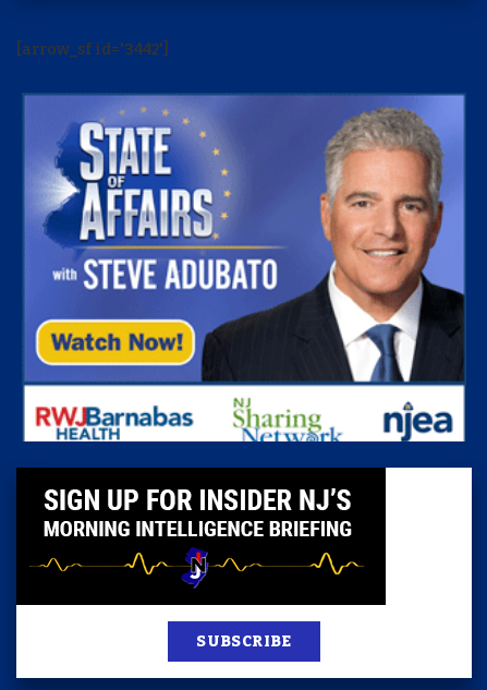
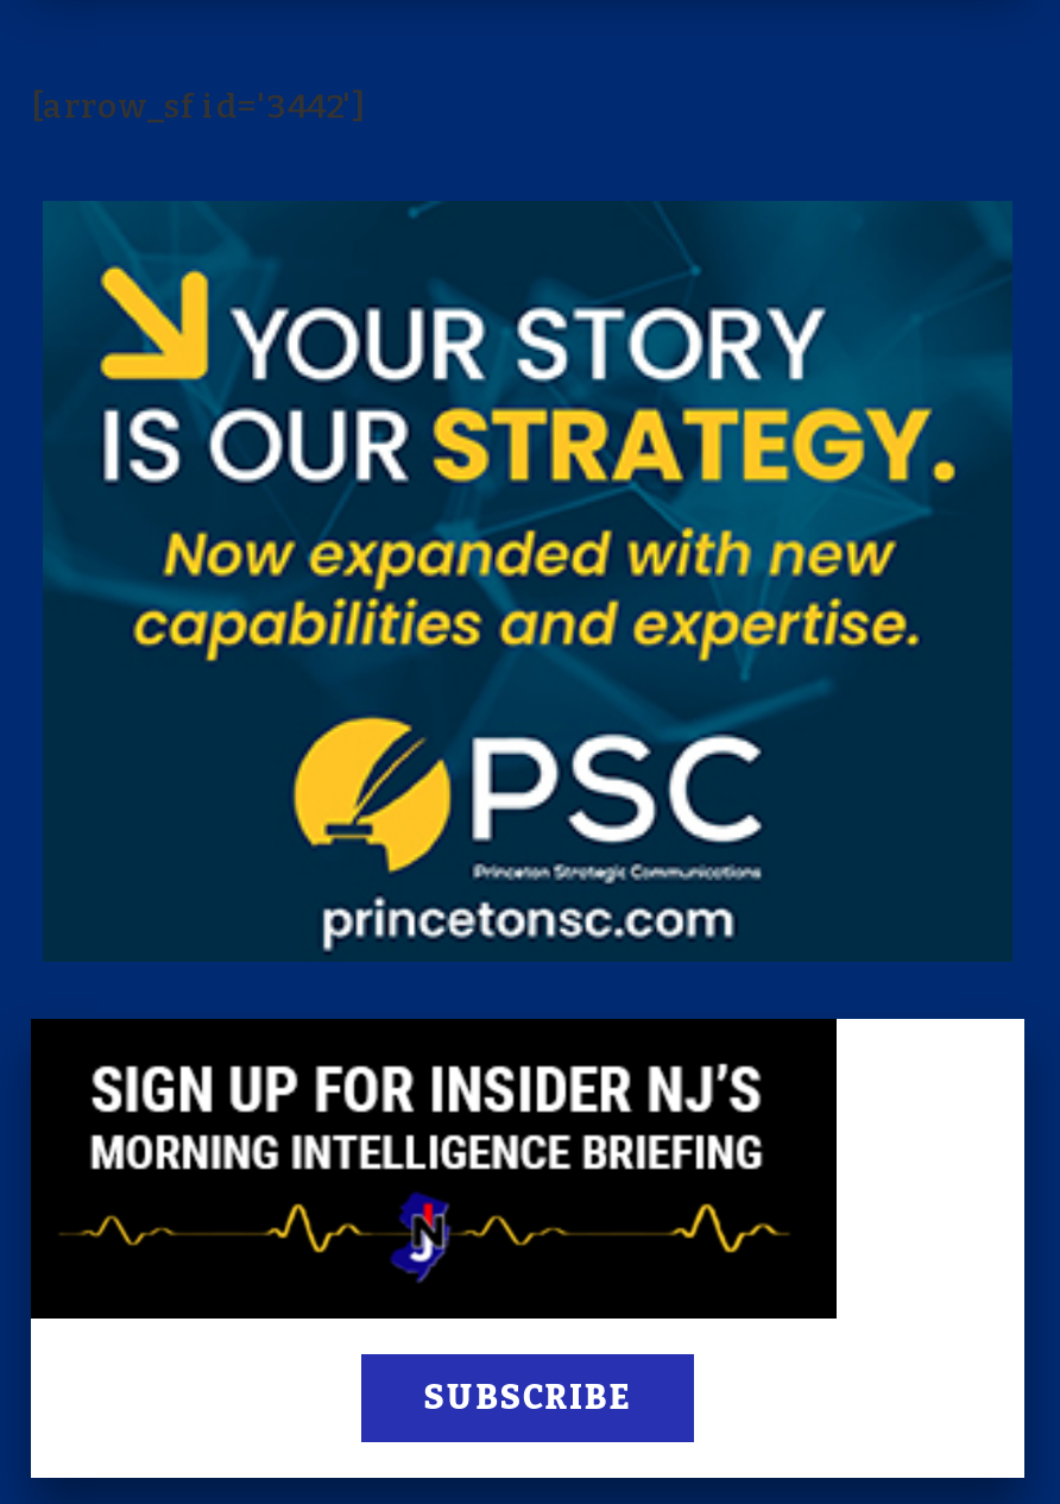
- [image]
+ [image]
